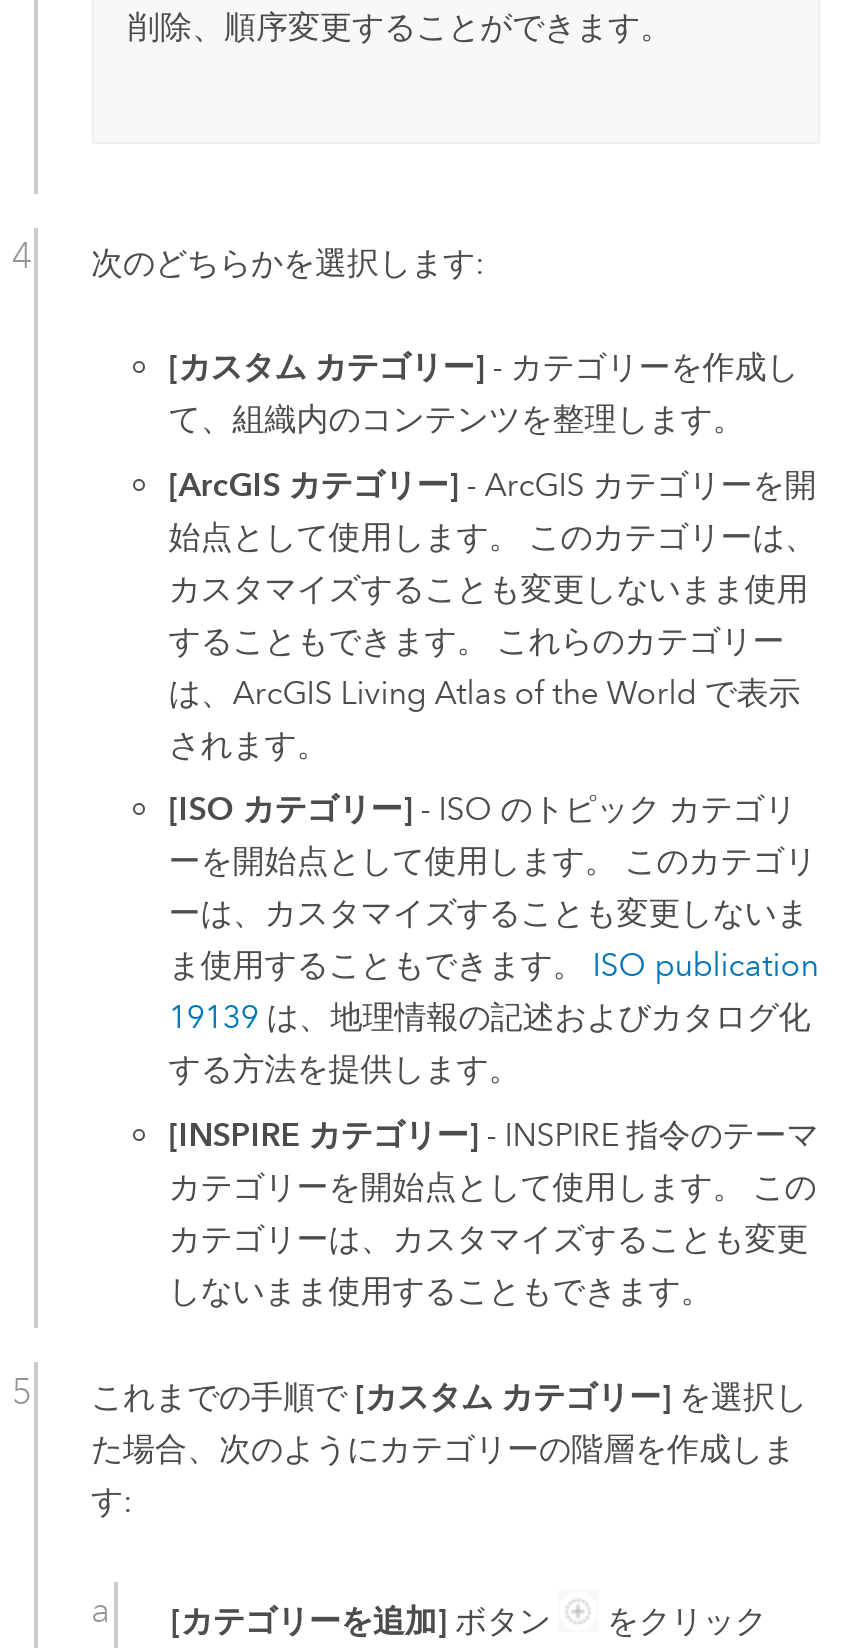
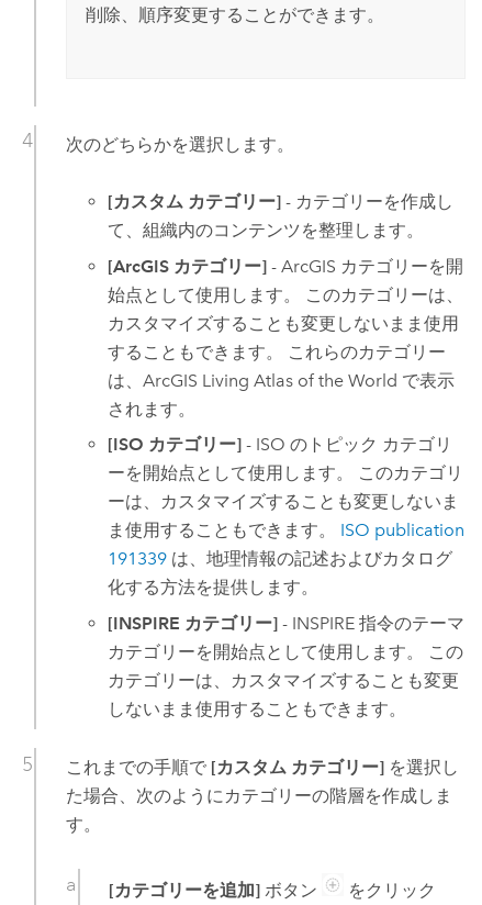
- 次のどちらかを選択します:
+ 次のどちらかを選択します。

- 19139は、地理情報の記述およびカタログ化
- する方法を提供します。
+ 191339は、地理情報の記述およびカタログ
+ 化する方法を提供します。

- す:
+ す。
